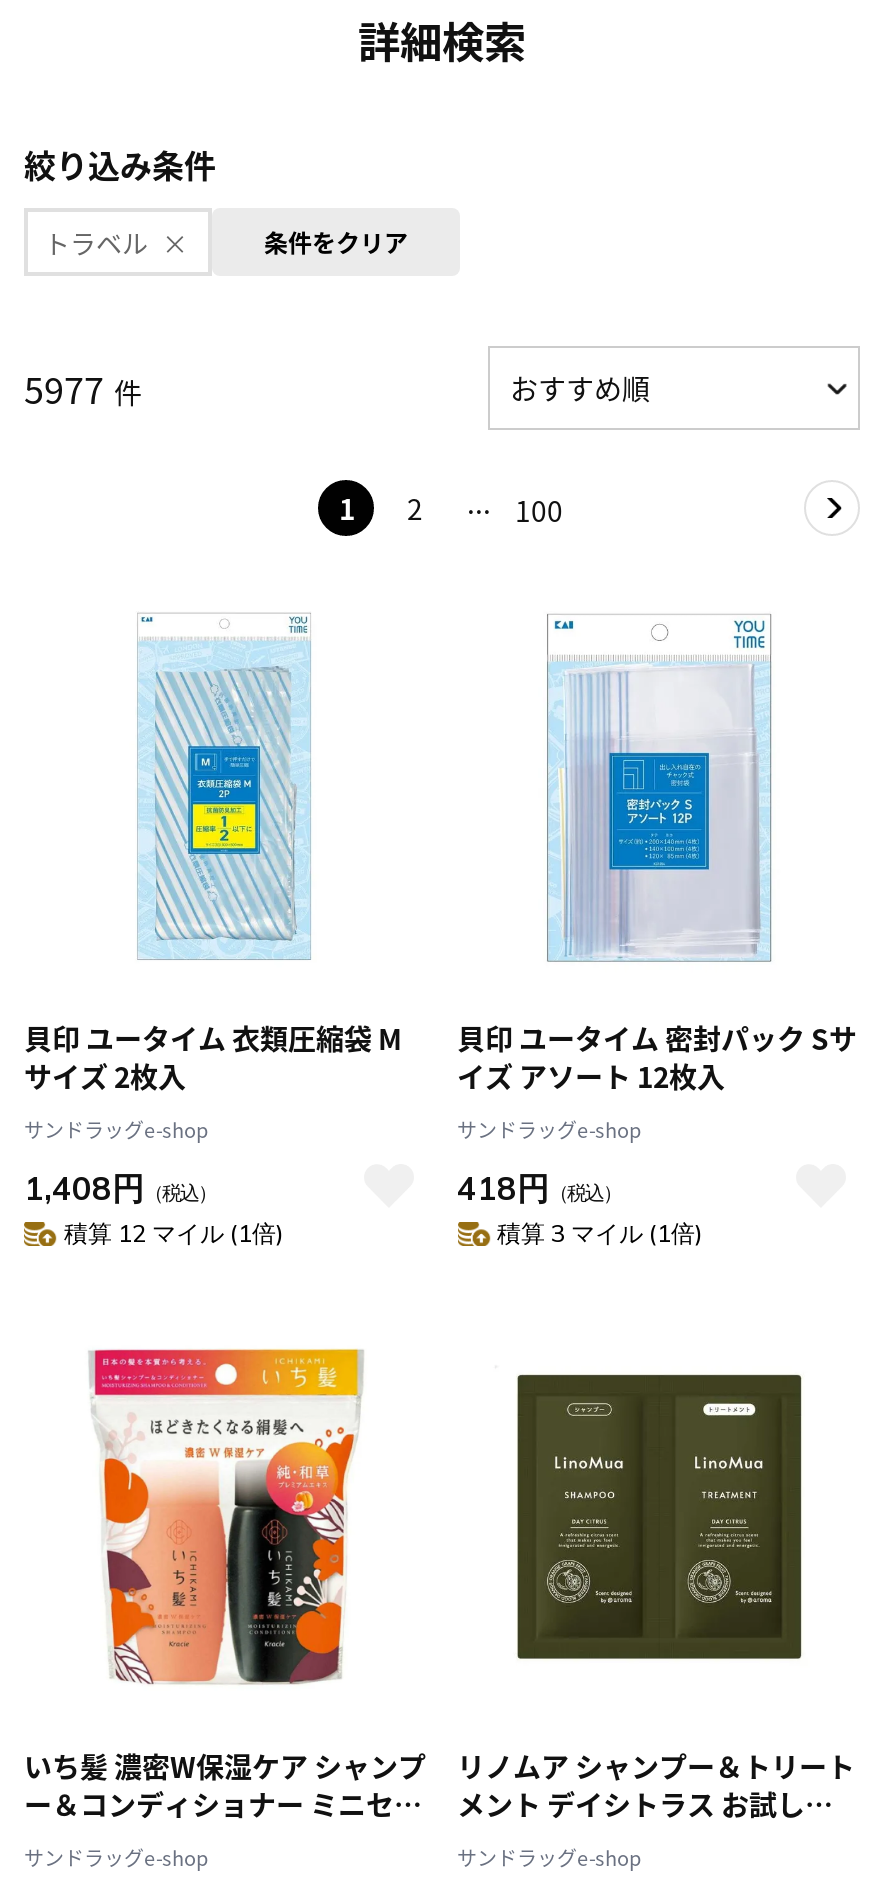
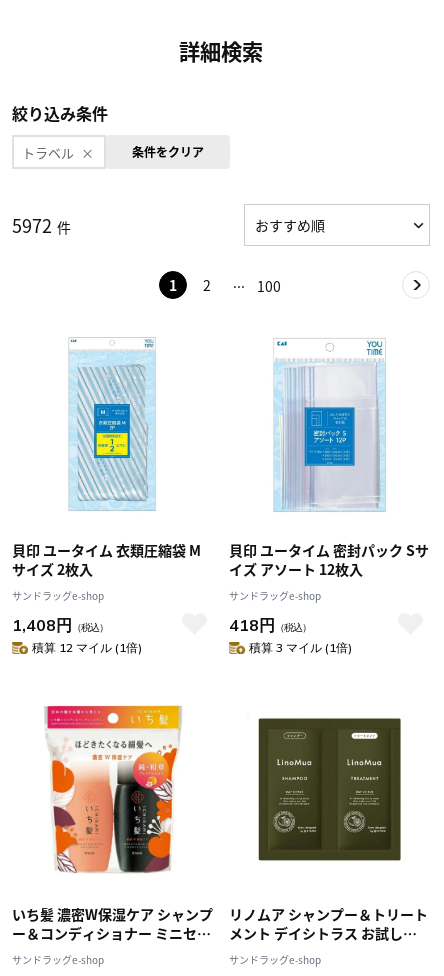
- 5977 件
+ 5972 件
